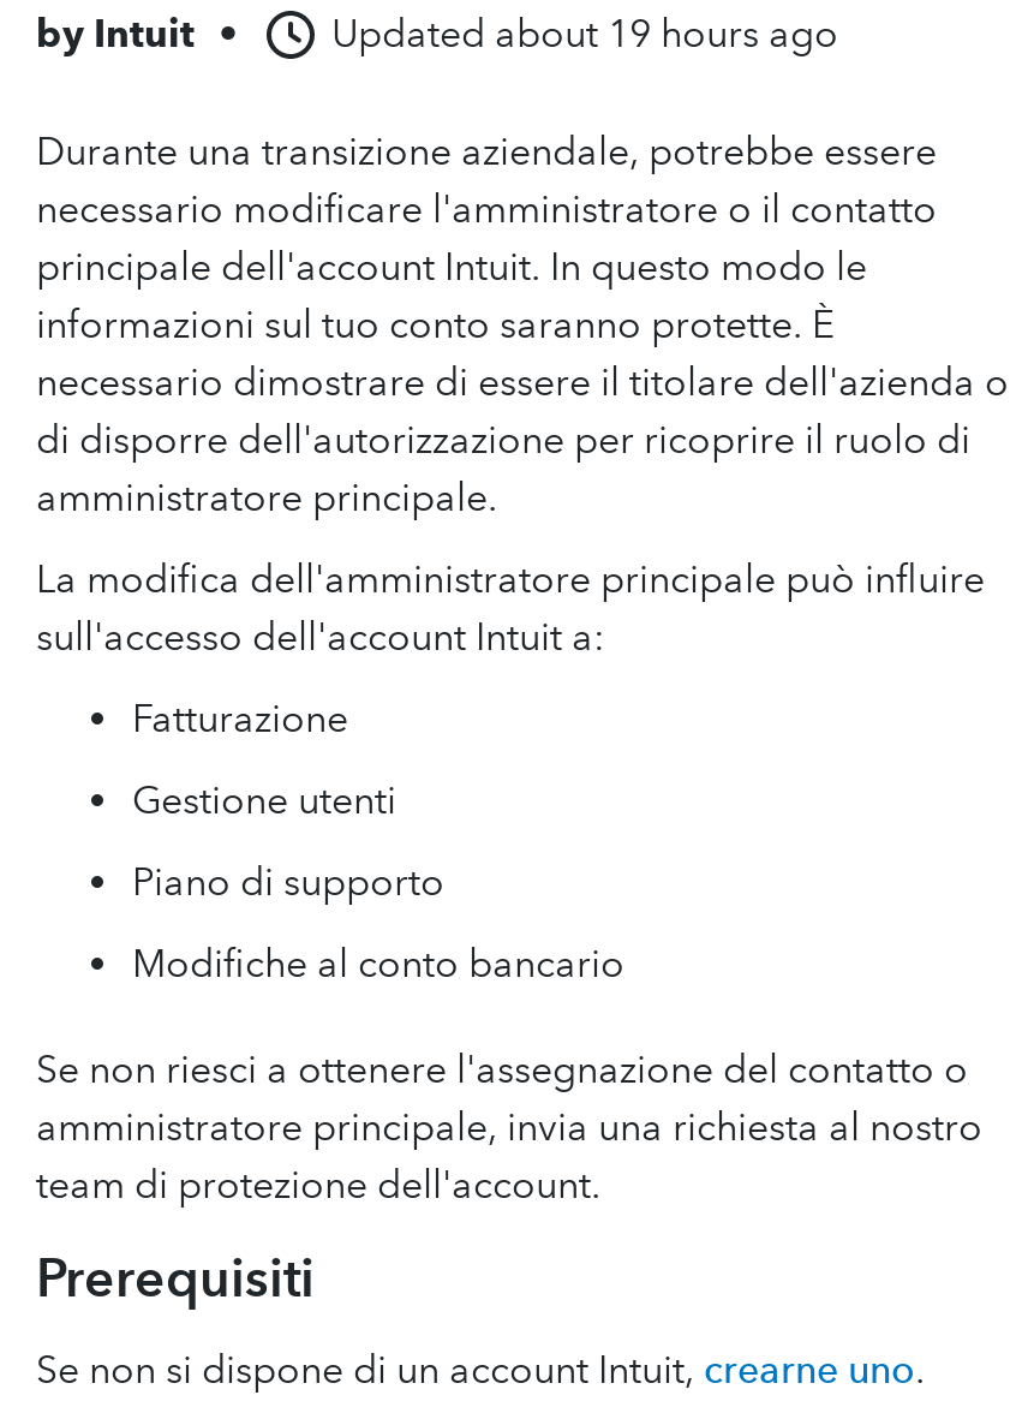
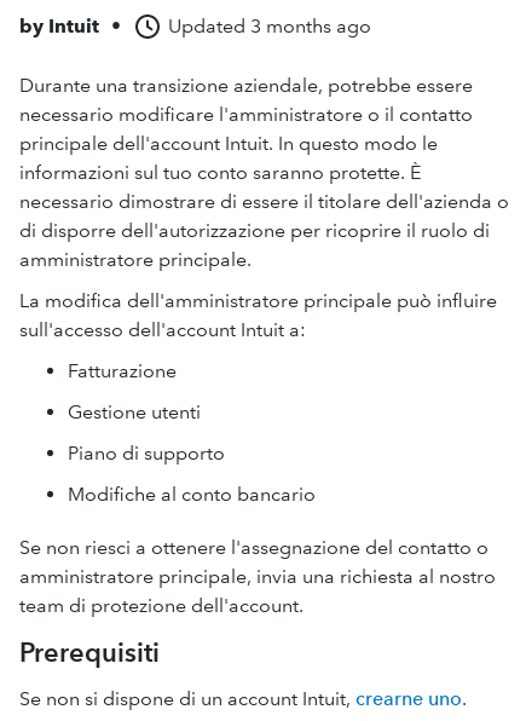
- Updated about 19 hours ago
+ Updated 3 months ago
